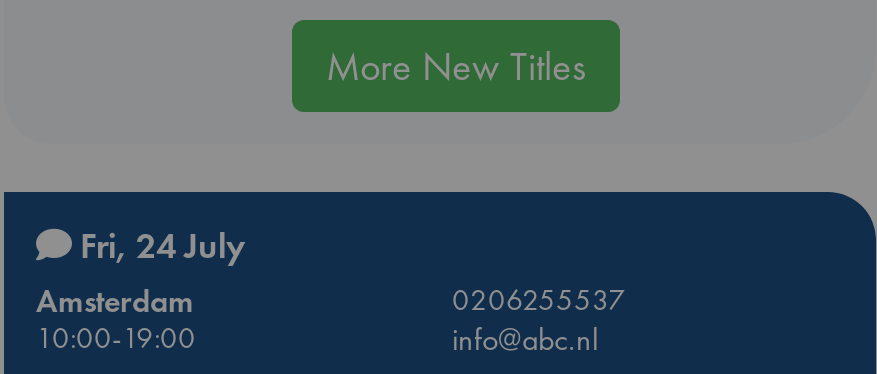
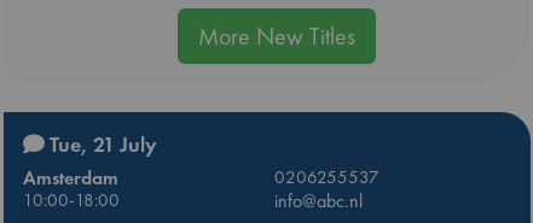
- Fri, 24 July
+ Tue, 21 July

- 10:00-19:00
+ 10:00-18:00
